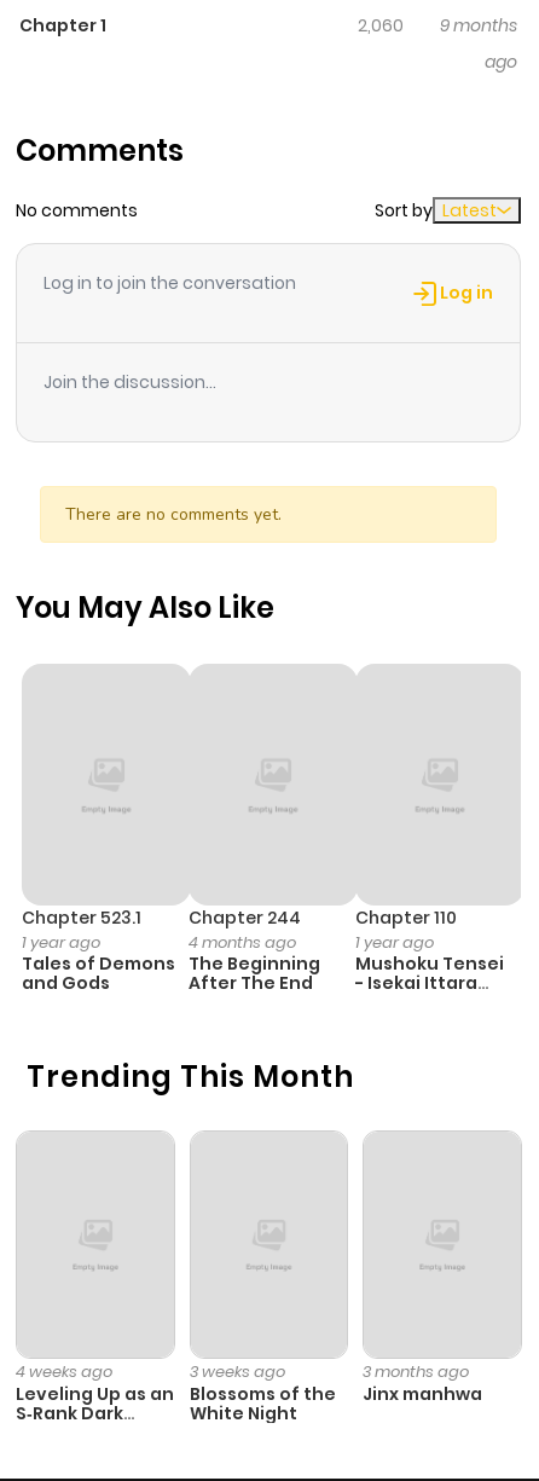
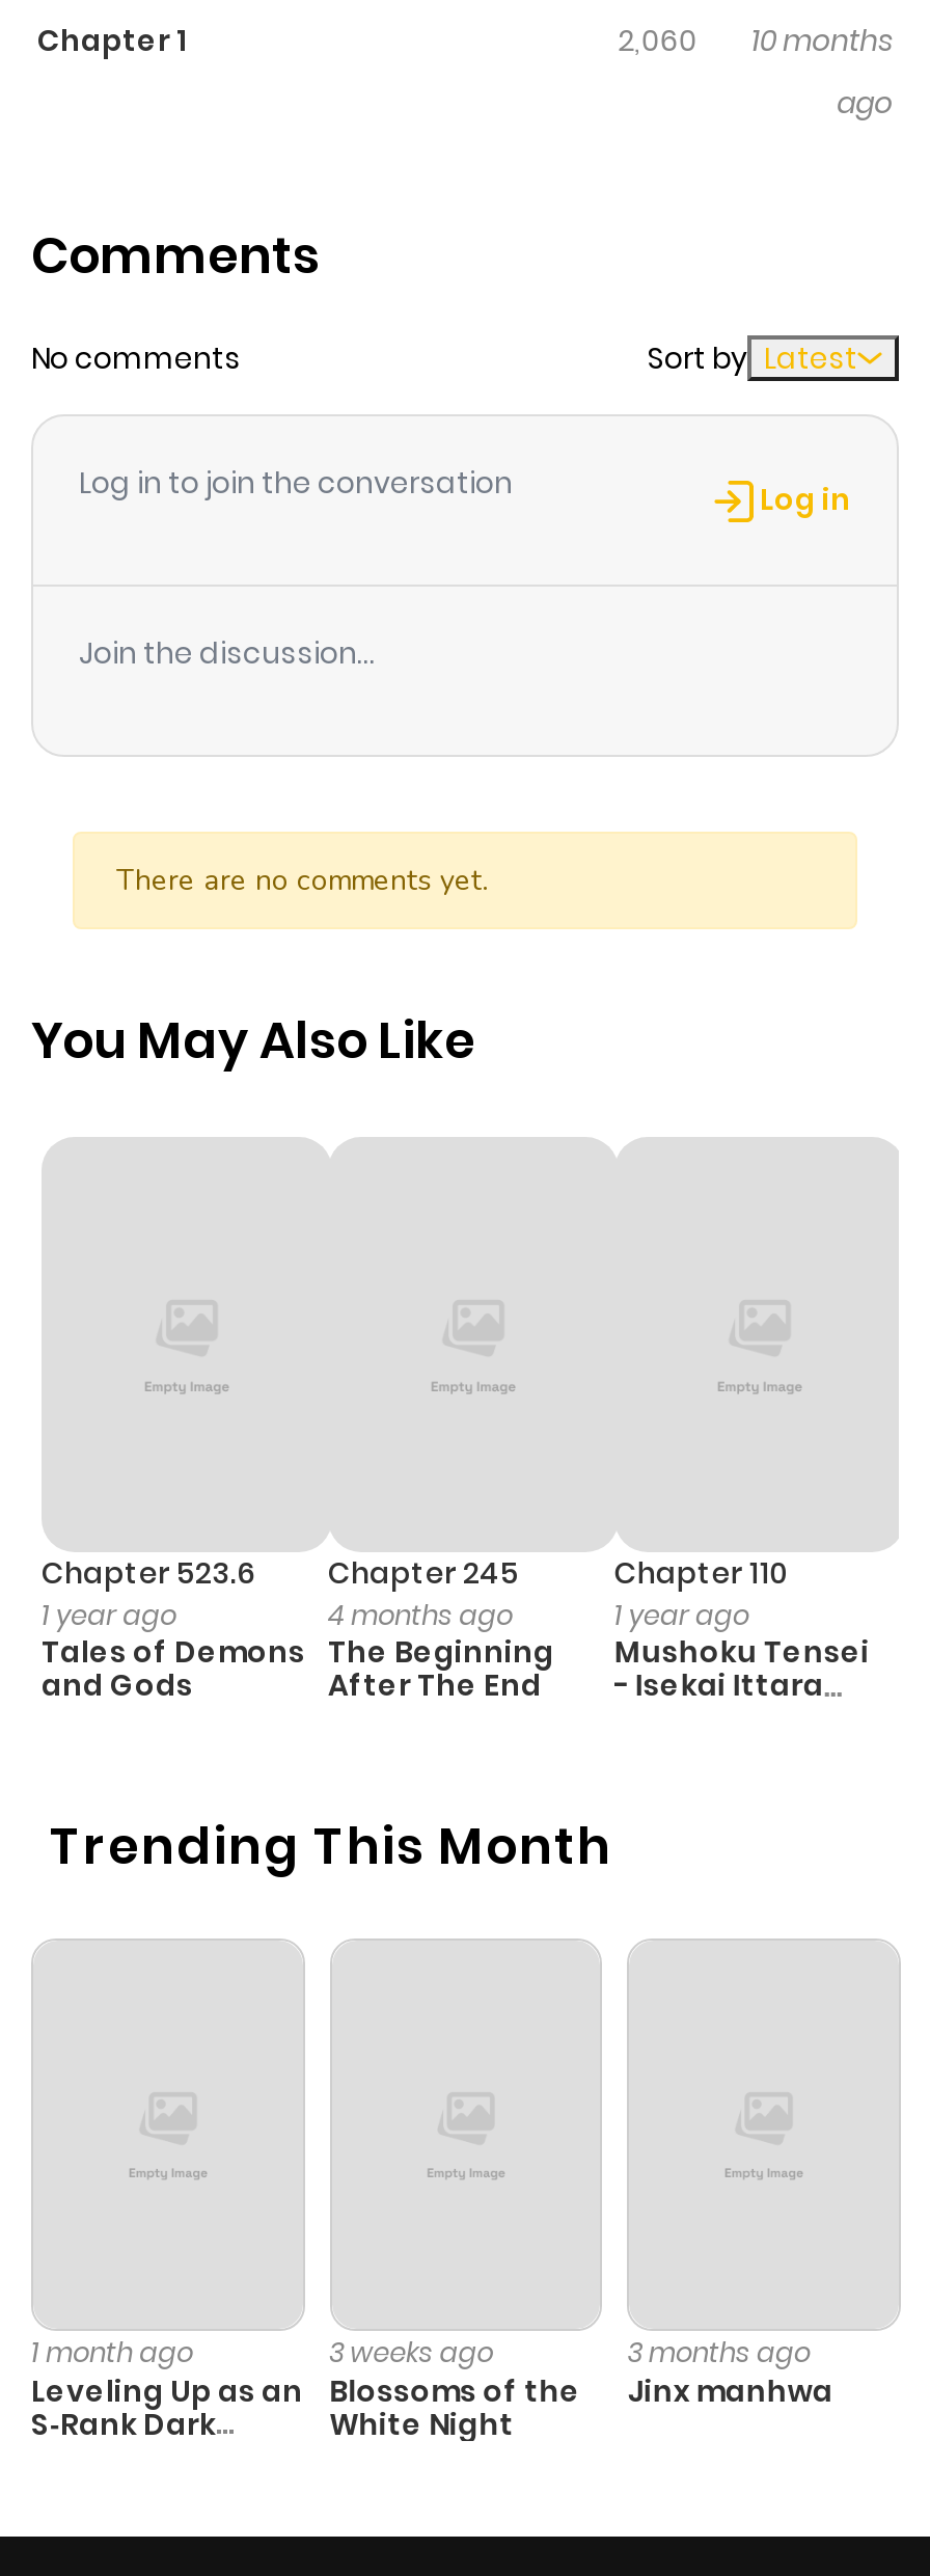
- 2,060 9 months
+ 2,060 10 months

- Chapter 523.1
+ Chapter 523.6

- Chapter 244
+ Chapter 245

- 4 weeks ago
+ 1 month ago
